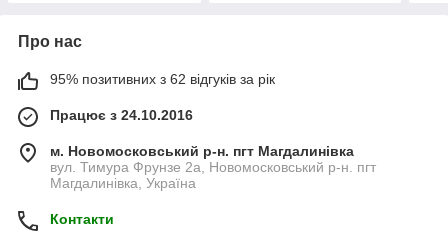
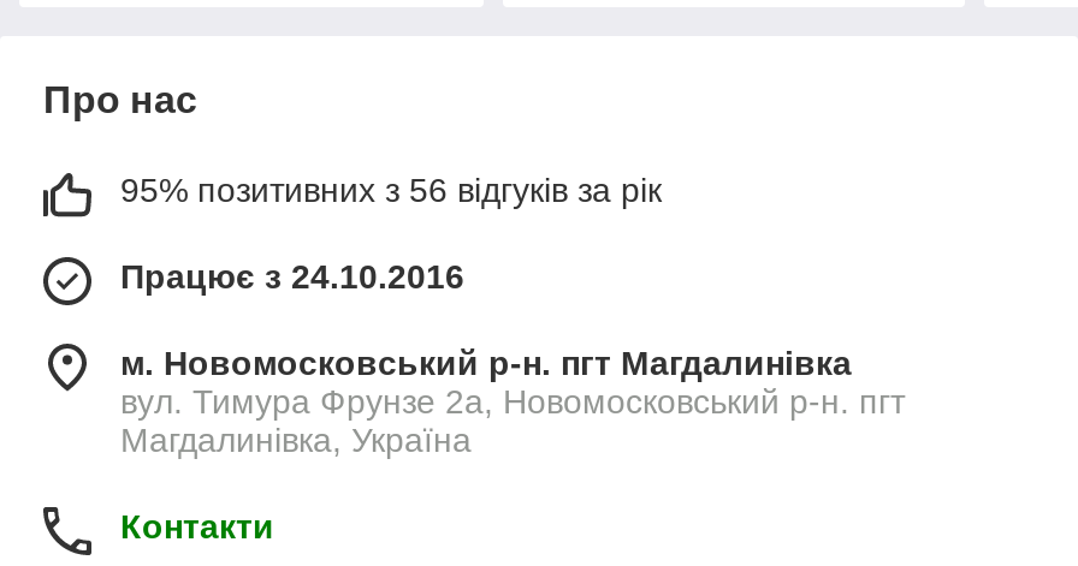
- 95% позитивних з 62 відгуків за рік
+ 95% позитивних з 56 відгуків за рік
